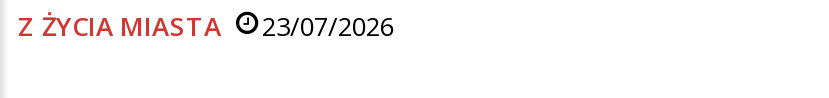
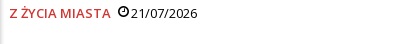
- Z ŻYCIA MIASTA 23/07/2026
+ Z ŻYCIA MIASTA 21/07/2026
